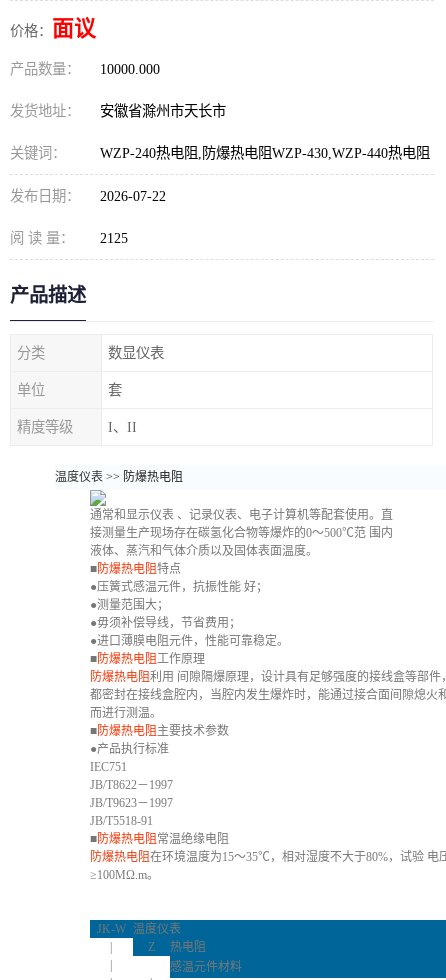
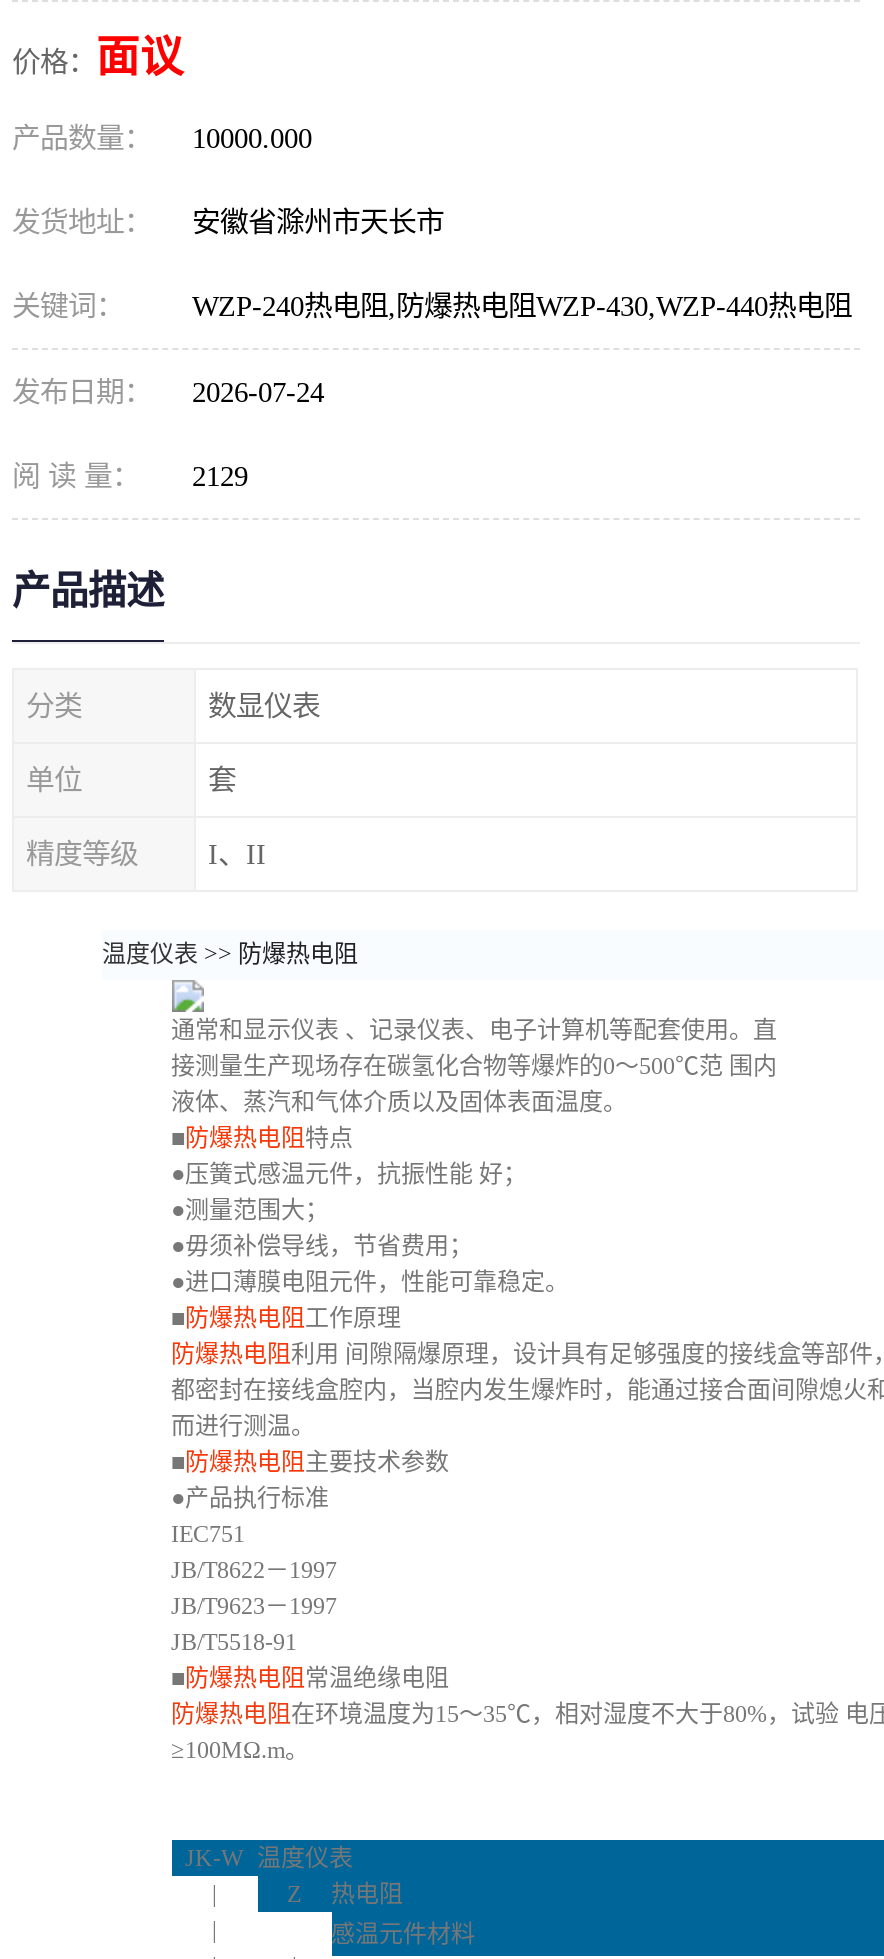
- 发布日期： 2026-07-22
+ 发布日期： 2026-07-24

- 阅 读 量： 2125
+ 阅 读 量： 2129
